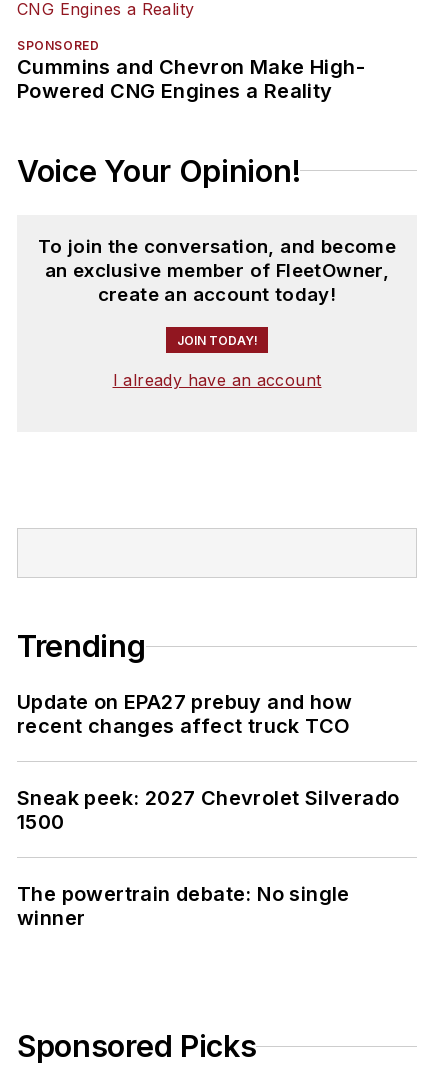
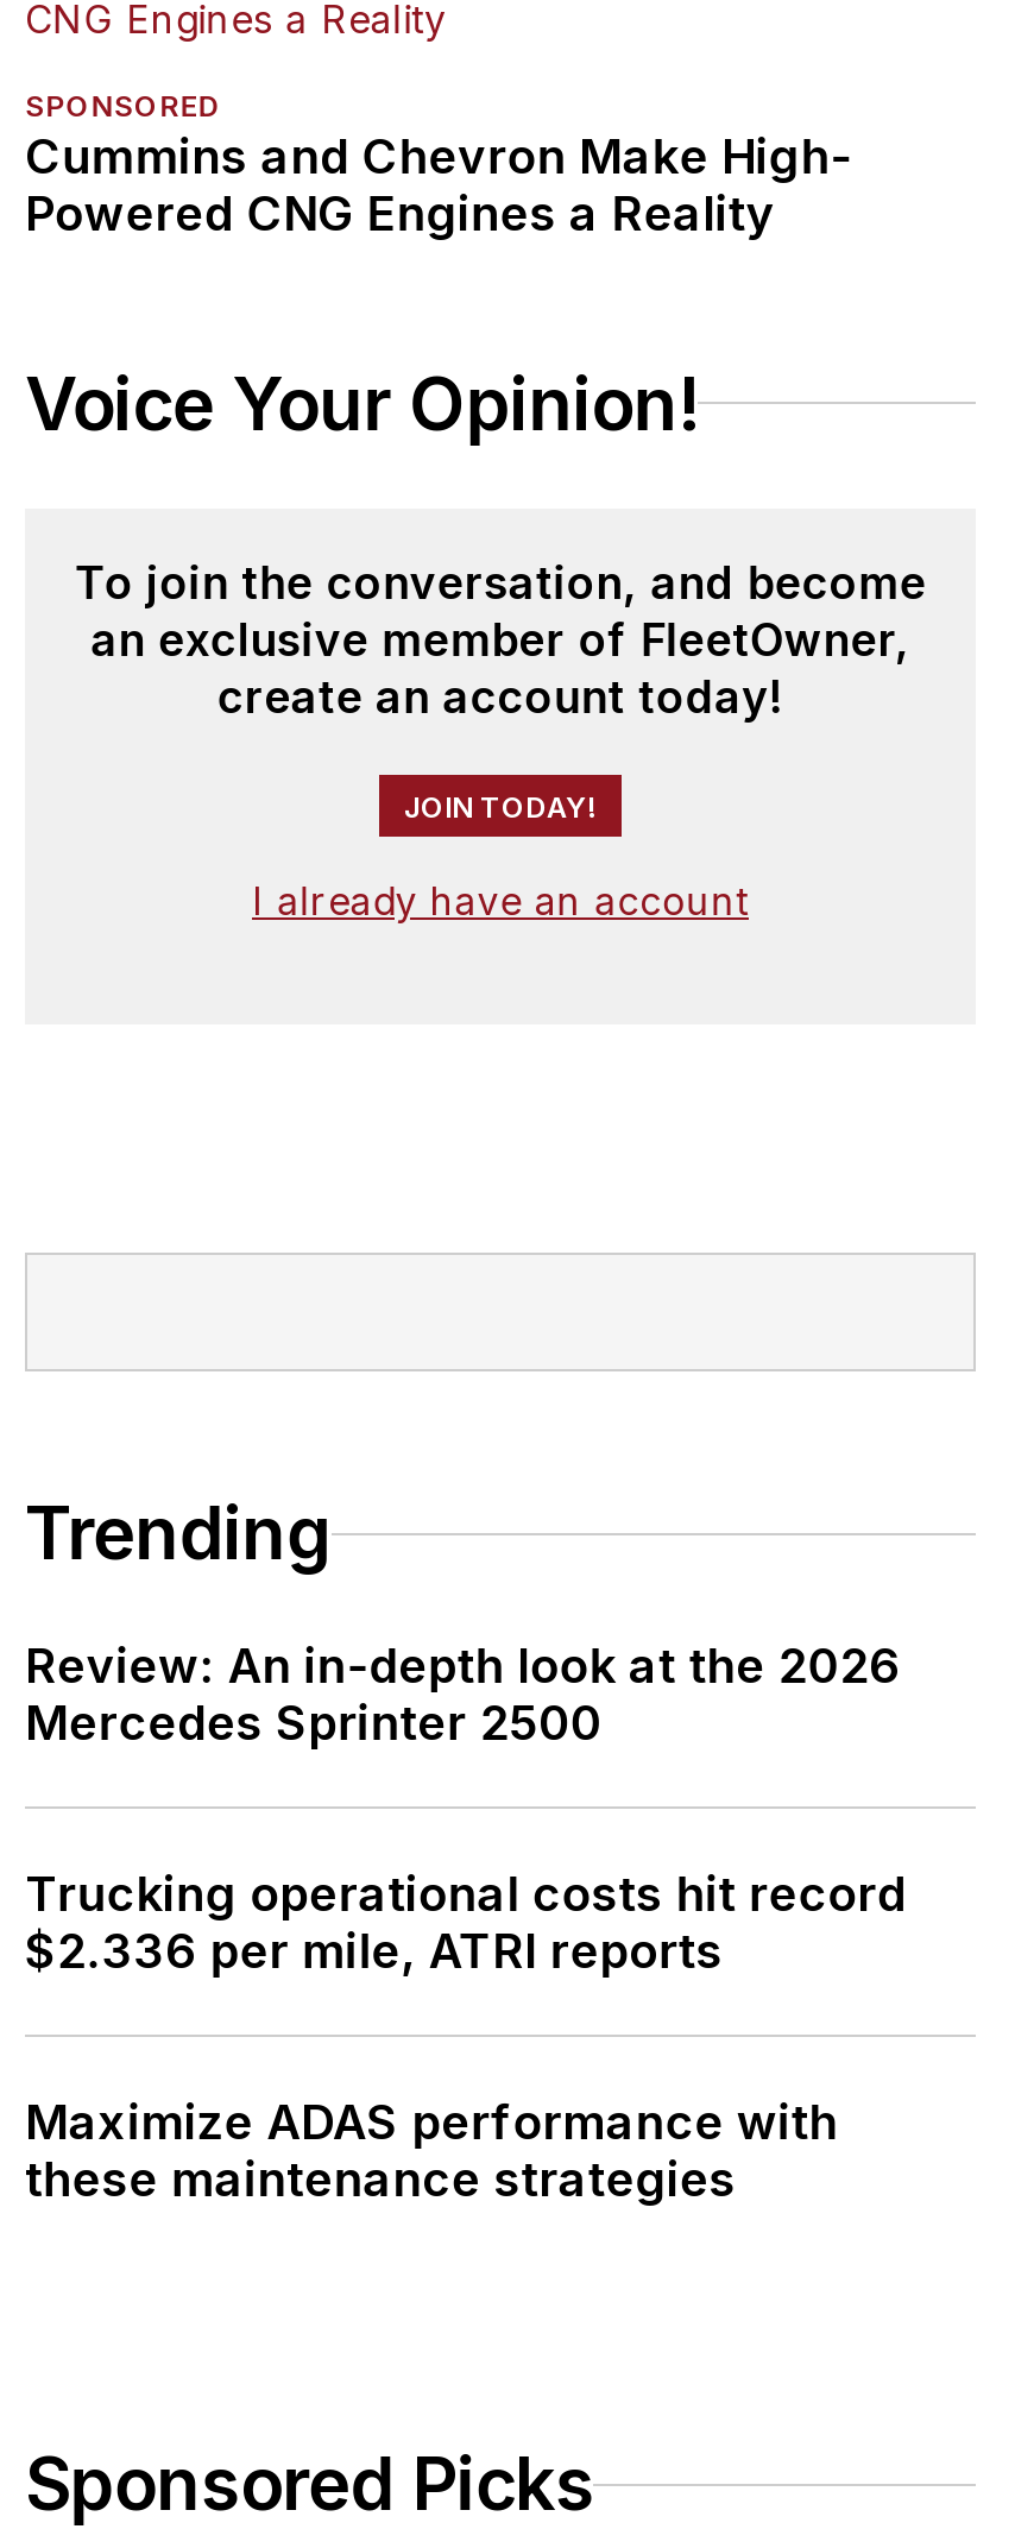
- Update on EPA27 prebuy and how
- recent changes affect truck TCO
+ Review: An in-depth look at the 2026
+ Mercedes Sprinter 2500

- Sneak peek: 2027 Chevrolet Silverado
- 1500
+ Trucking operational costs hit record
+ $2.336 per mile, ATRI reports

- The powertrain debate: No single
- winner
+ Maximize ADAS performance with
+ these maintenance strategies
